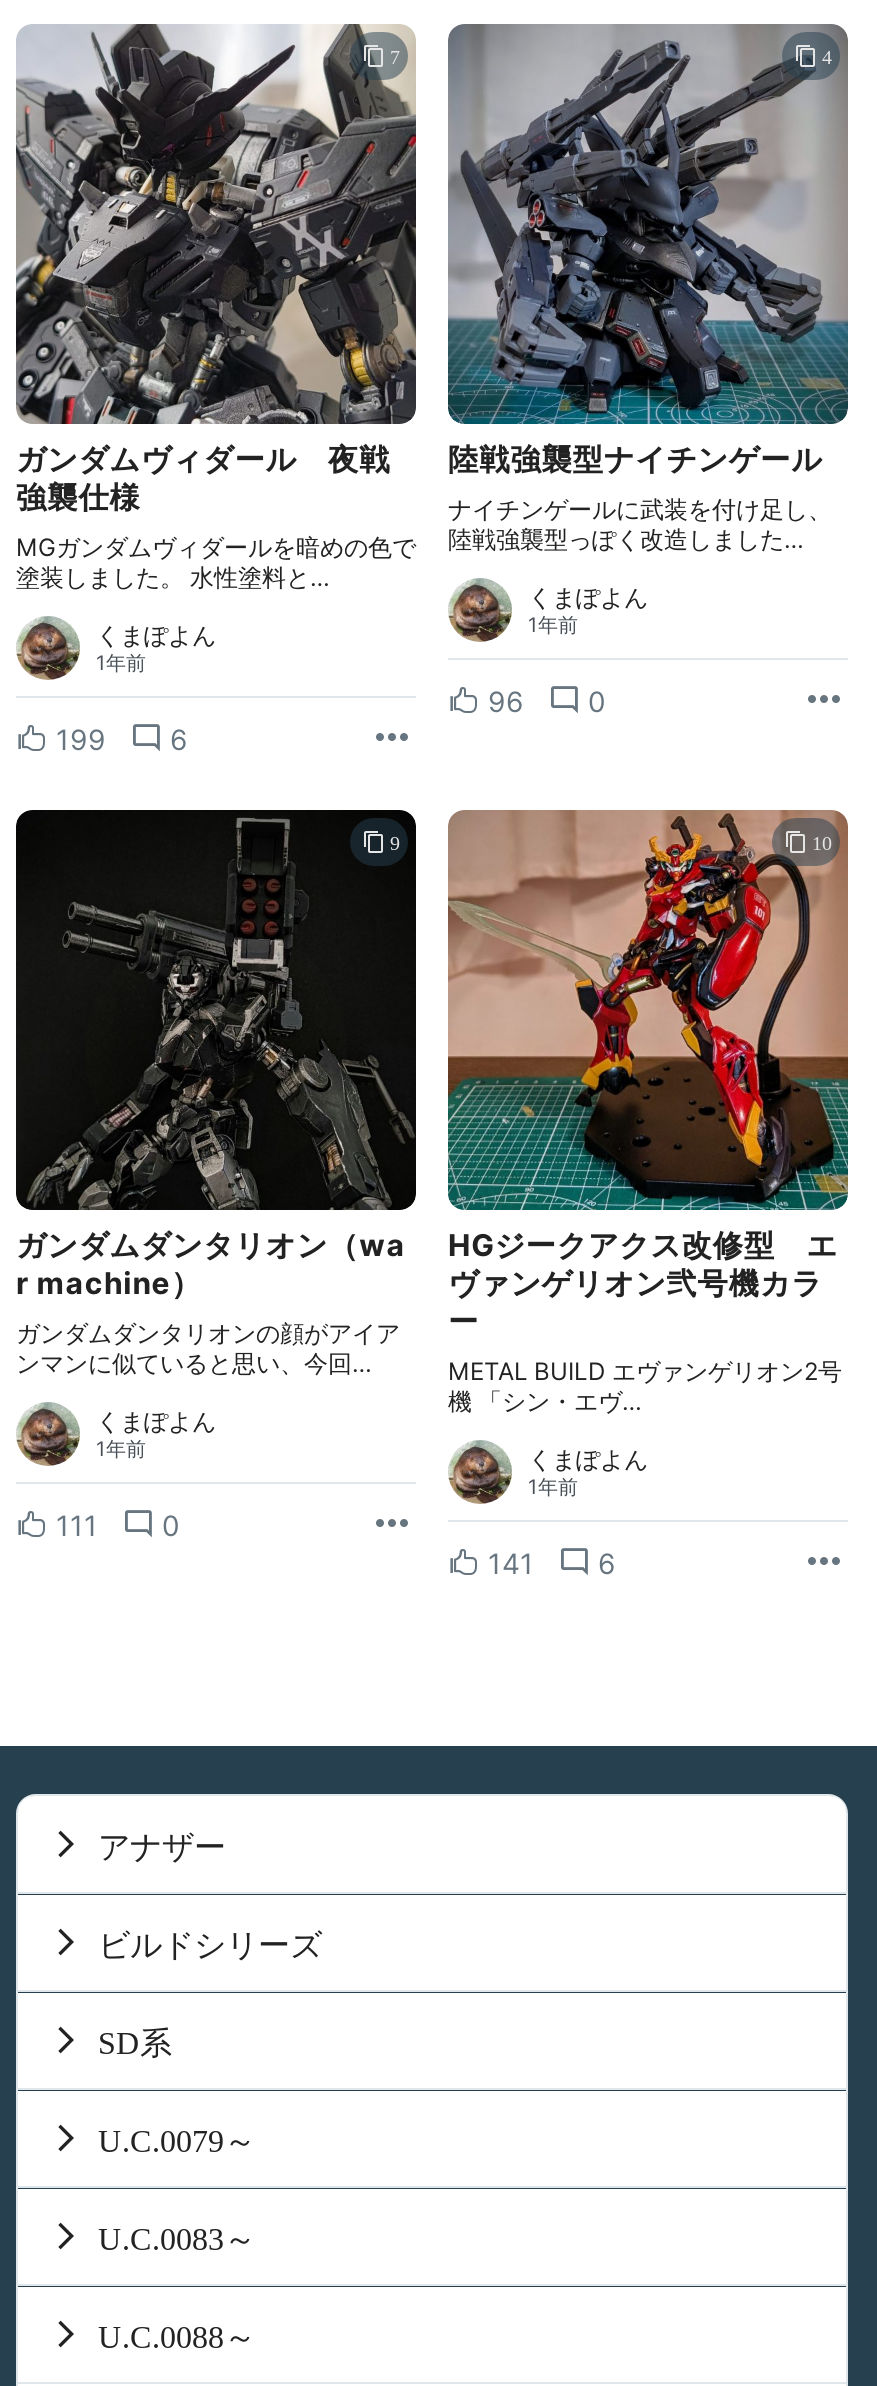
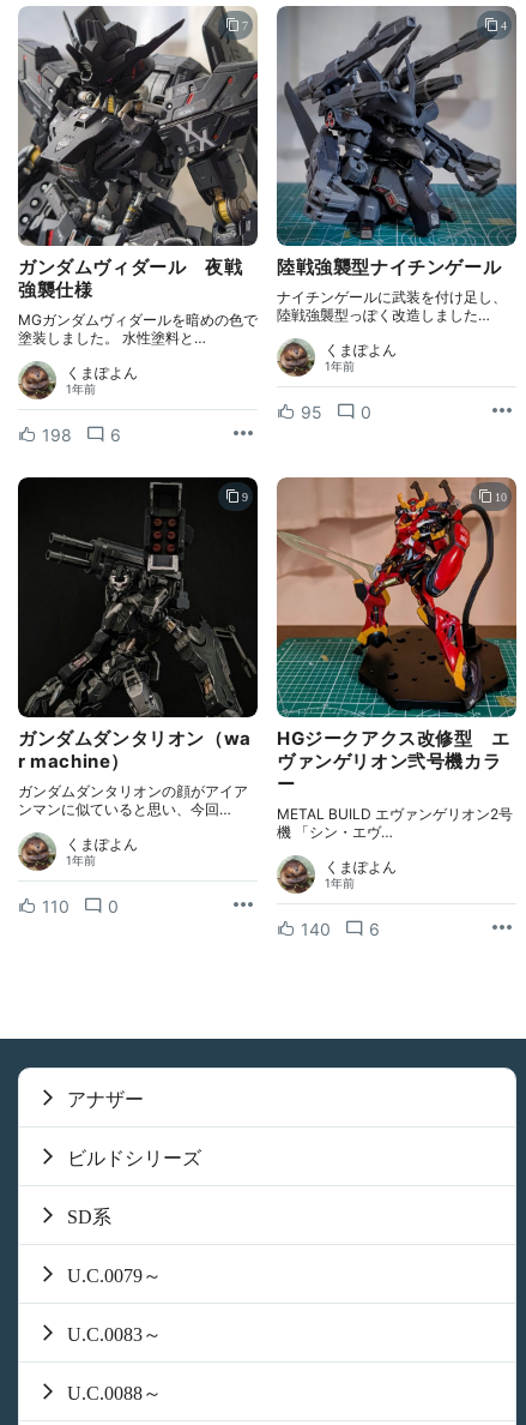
- 96 0
+ 95 0

- 199 6
+ 198 6

- 111 0
+ 110 0

- 141 6
+ 140 6
